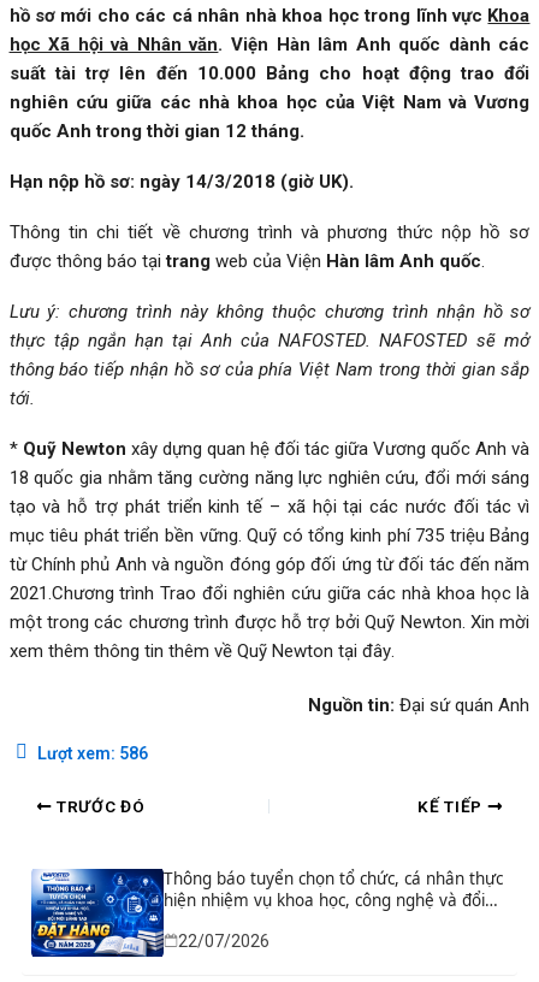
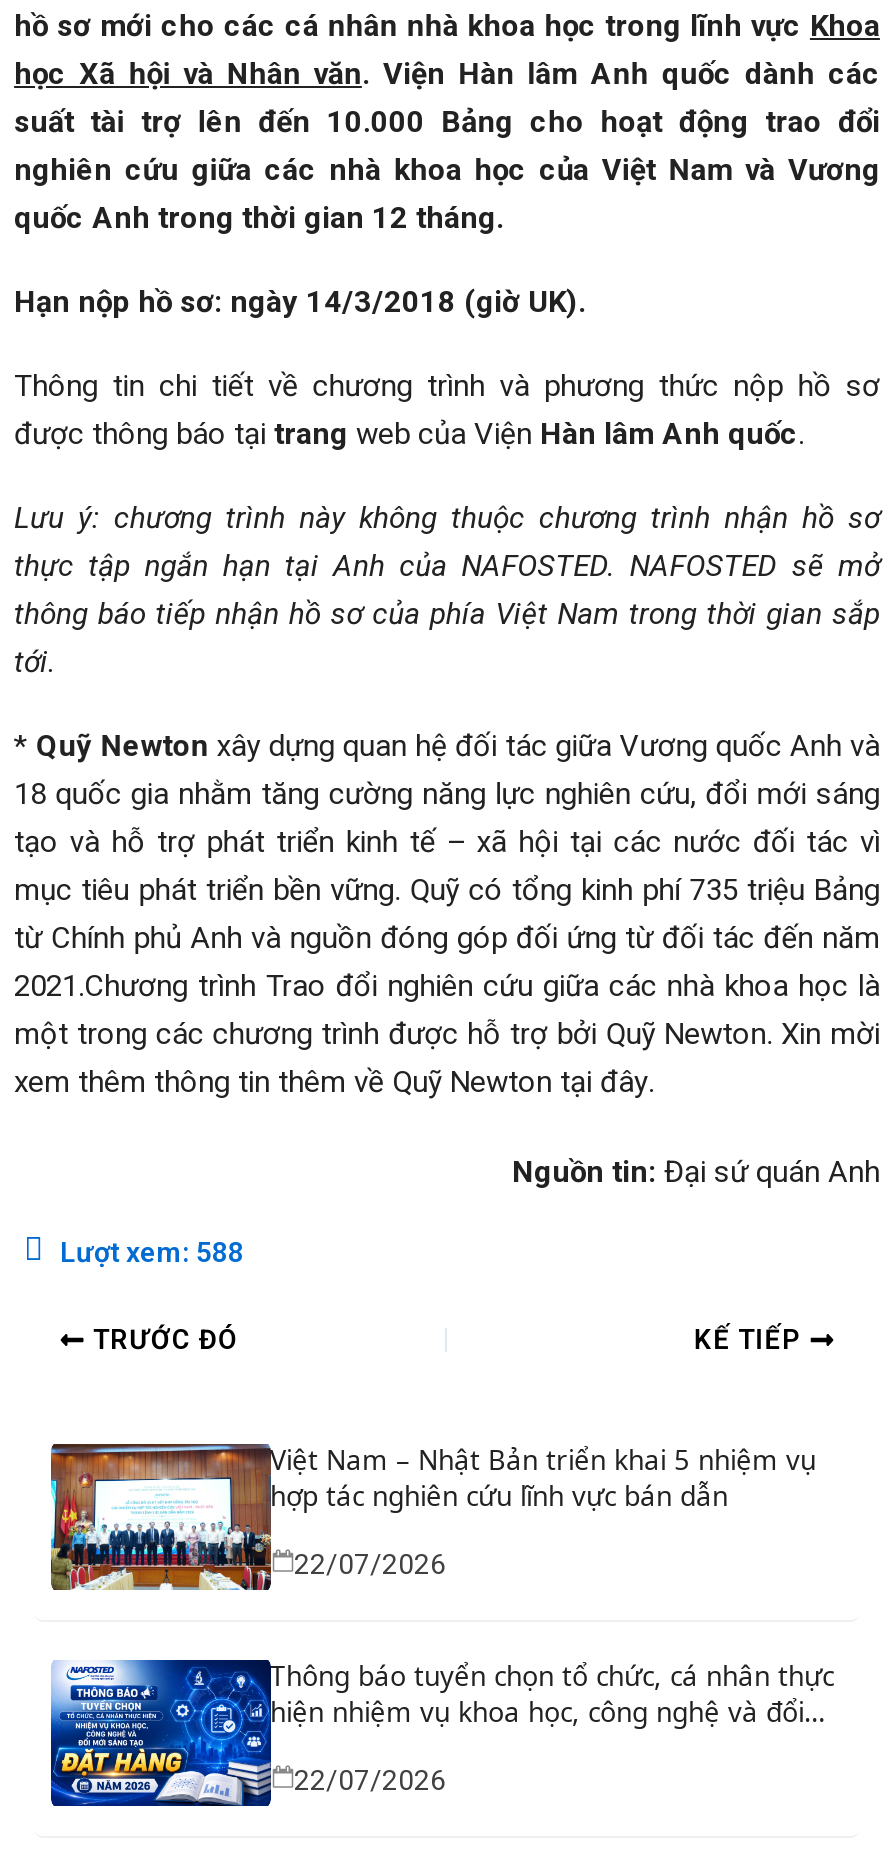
- Lượt xem: 586
+ Lượt xem: 588

+ [image]
+ Việt Nam – Nhật Bản triển khai 5 nhiệm vụ
+ hợp tác nghiên cứu lĩnh vực bán dẫn
+ 22/07/2026
